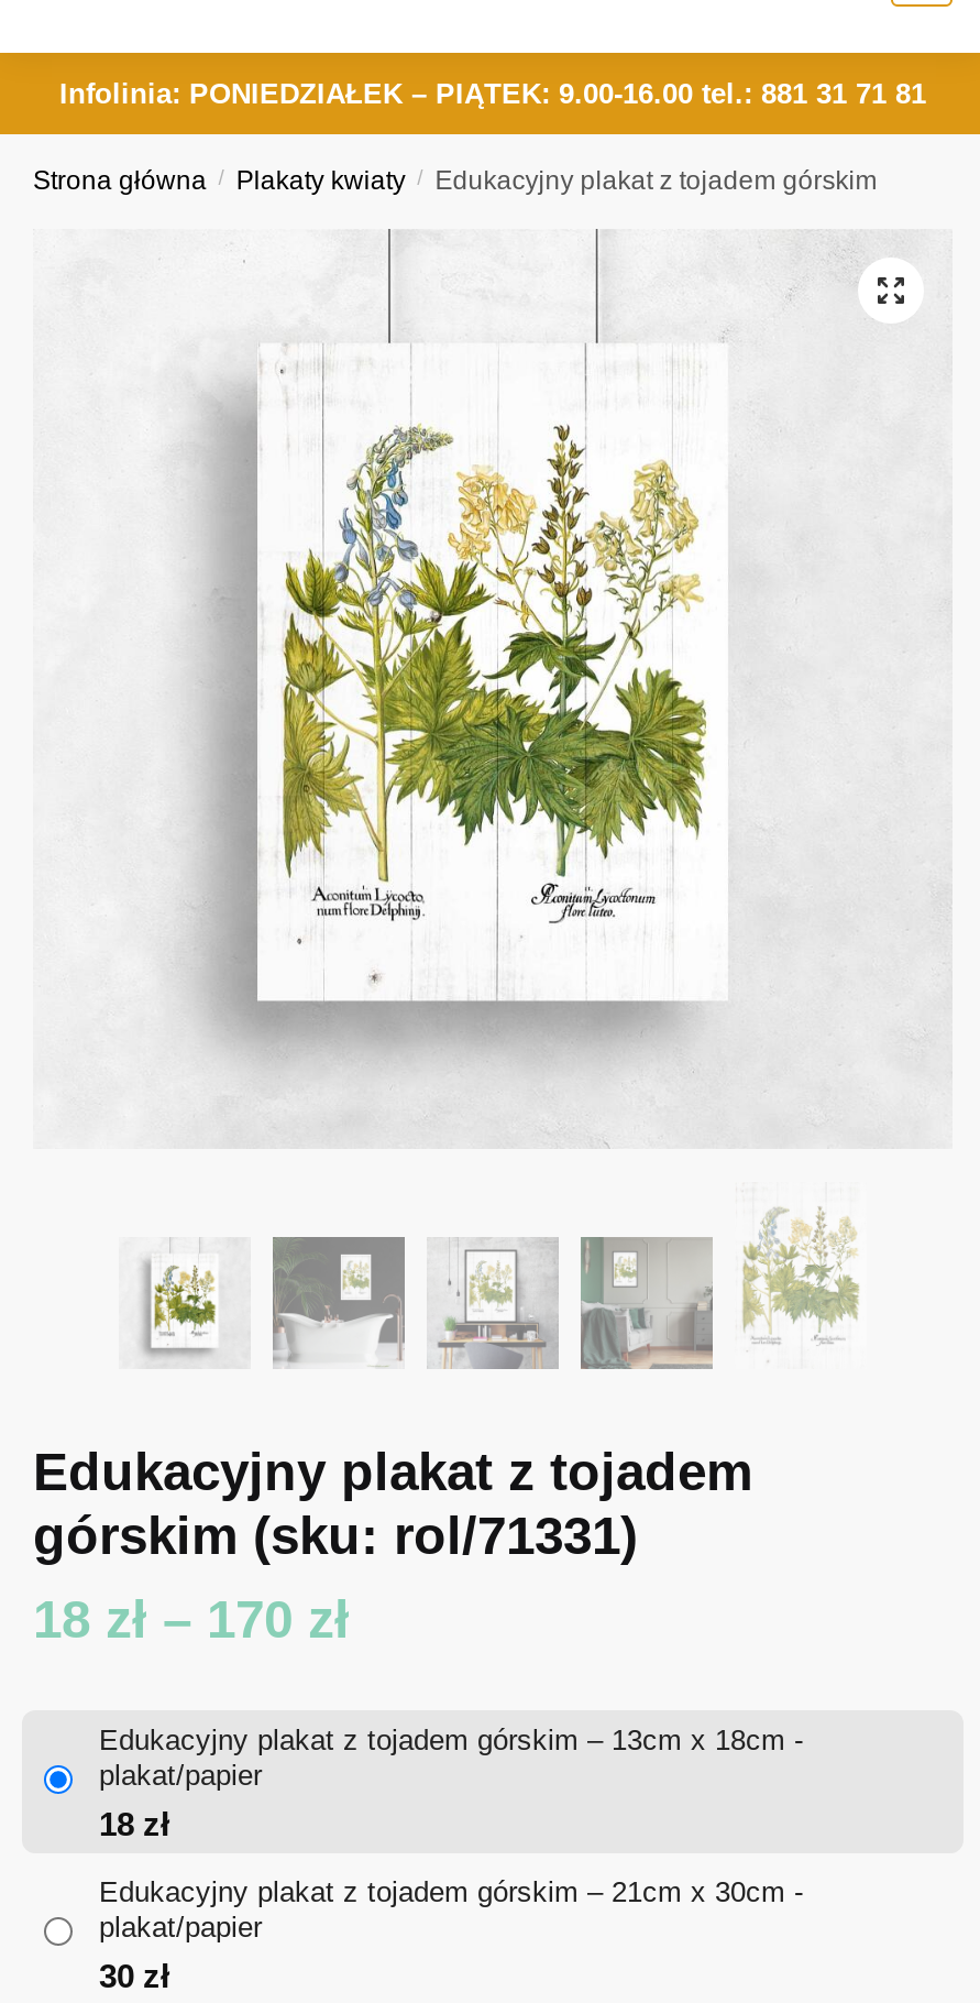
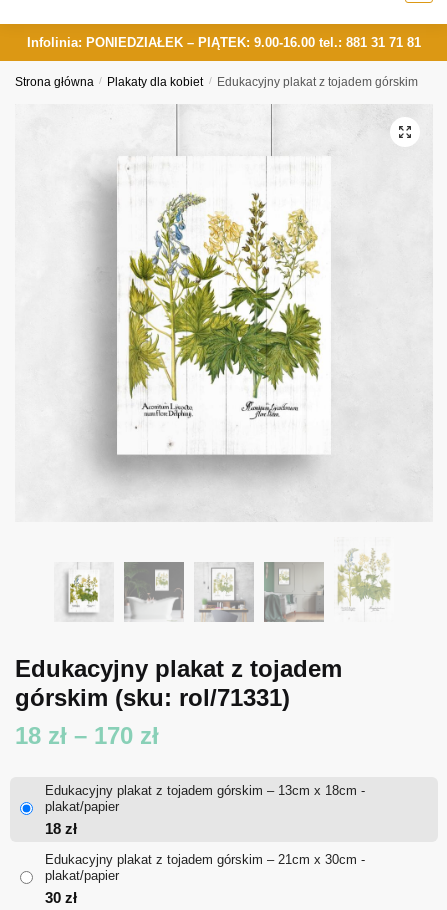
- Strona główna / Plakaty kwiaty / Edukacyjny plakat z tojadem górskim
+ Strona główna / Plakaty dla kobiet / Edukacyjny plakat z tojadem górskim
